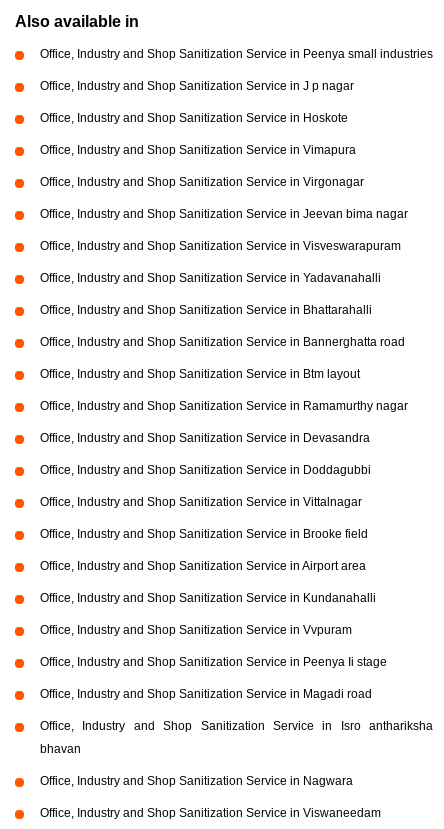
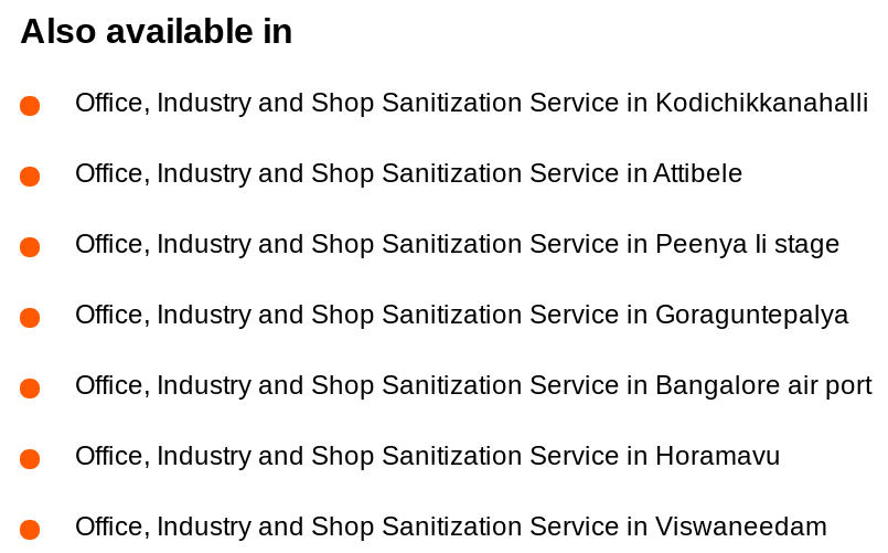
- Office, Industry and Shop Sanitization Service in Peenya small industries
- Office, Industry and Shop Sanitization Service in J p nagar
- Office, Industry and Shop Sanitization Service in Hoskote
- Office, Industry and Shop Sanitization Service in Vimapura
- Office, Industry and Shop Sanitization Service in Virgonagar
- Office, Industry and Shop Sanitization Service in Jeevan bima nagar
- Office, Industry and Shop Sanitization Service in Visveswarapuram
- Office, Industry and Shop Sanitization Service in Yadavanahalli
- Office, Industry and Shop Sanitization Service in Bhattarahalli
- Office, Industry and Shop Sanitization Service in Bannerghatta road
- Office, Industry and Shop Sanitization Service in Btm layout
- Office, Industry and Shop Sanitization Service in Ramamurthy nagar
- Office, Industry and Shop Sanitization Service in Devasandra
- Office, Industry and Shop Sanitization Service in Doddagubbi
- Office, Industry and Shop Sanitization Service in Vittalnagar
- Office, Industry and Shop Sanitization Service in Brooke field
- Office, Industry and Shop Sanitization Service in Airport area
- Office, Industry and Shop Sanitization Service in Kundanahalli
- Office, Industry and Shop Sanitization Service in Vvpuram
+ Office, Industry and Shop Sanitization Service in Kodichikkanahalli
+ Office, Industry and Shop Sanitization Service in Attibele

- Office, Industry and Shop Sanitization Service in Magadi road
- Office, Industry and Shop Sanitization Service in Isro anthariksha
- bhavan
- Office, Industry and Shop Sanitization Service in Nagwara
+ Office, Industry and Shop Sanitization Service in Goraguntepalya
+ Office, Industry and Shop Sanitization Service in Bangalore air port
+ Office, Industry and Shop Sanitization Service in Horamavu
